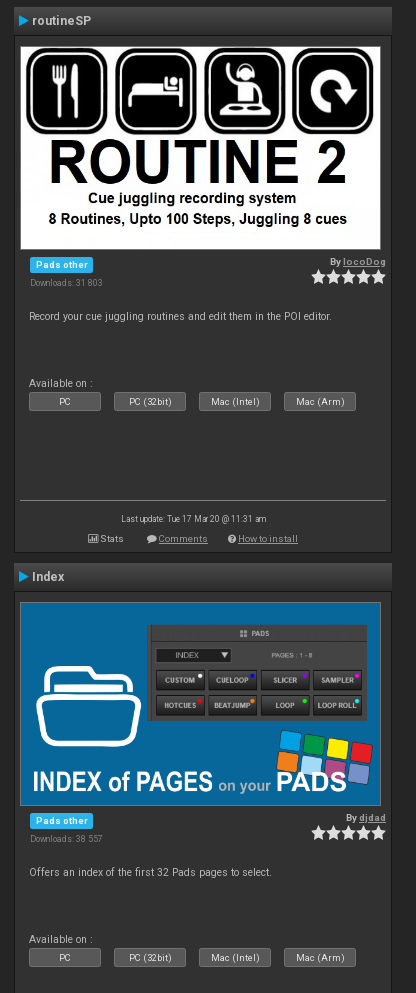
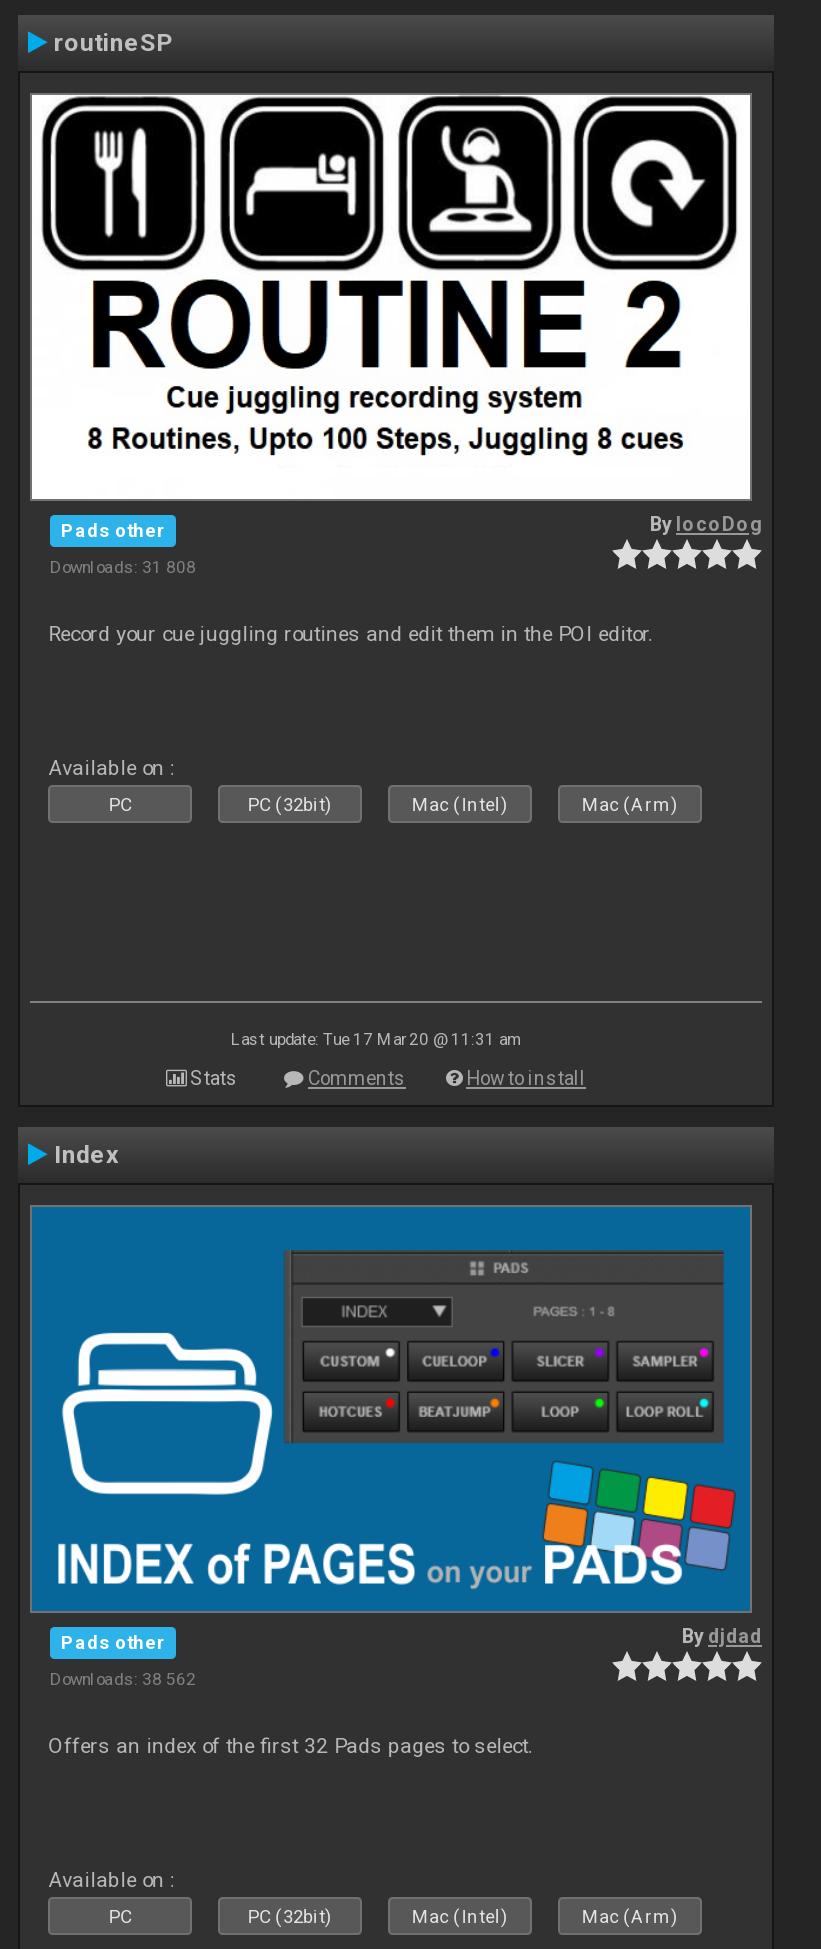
- Downloads: 31 803
+ Downloads: 31 808

- Downloads: 38 557
+ Downloads: 38 562
